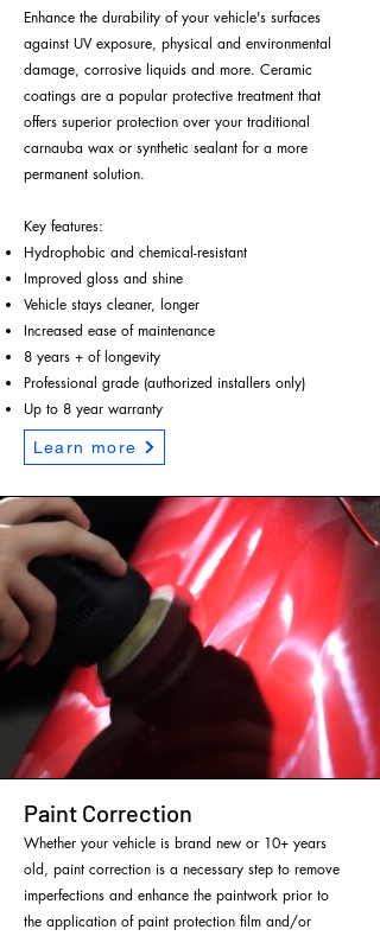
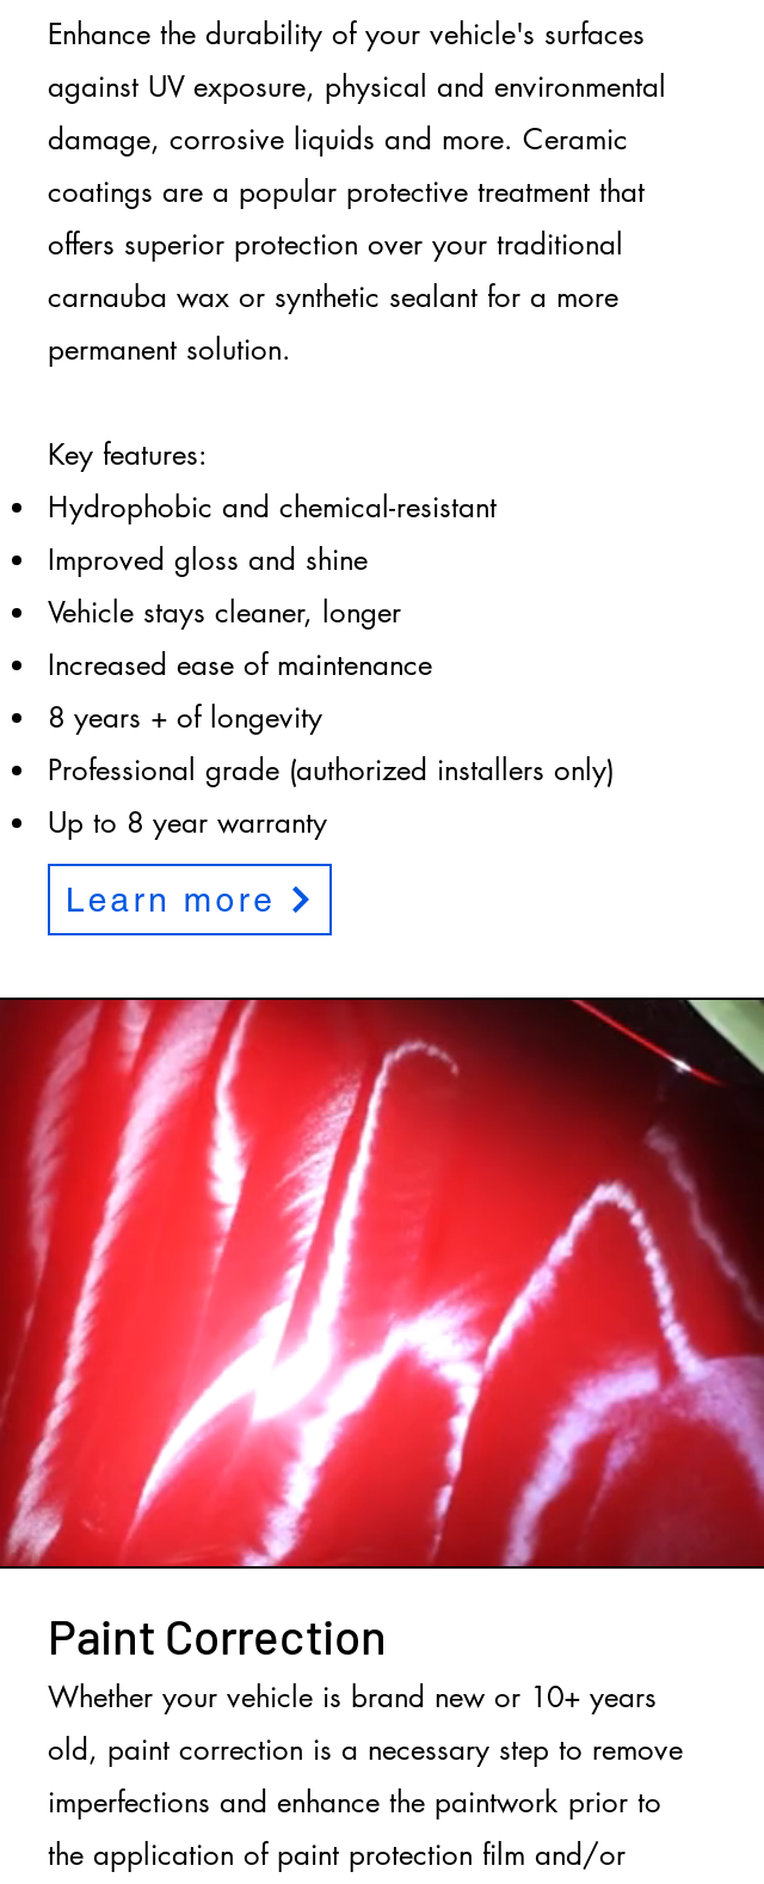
- [image]
+ [image]
